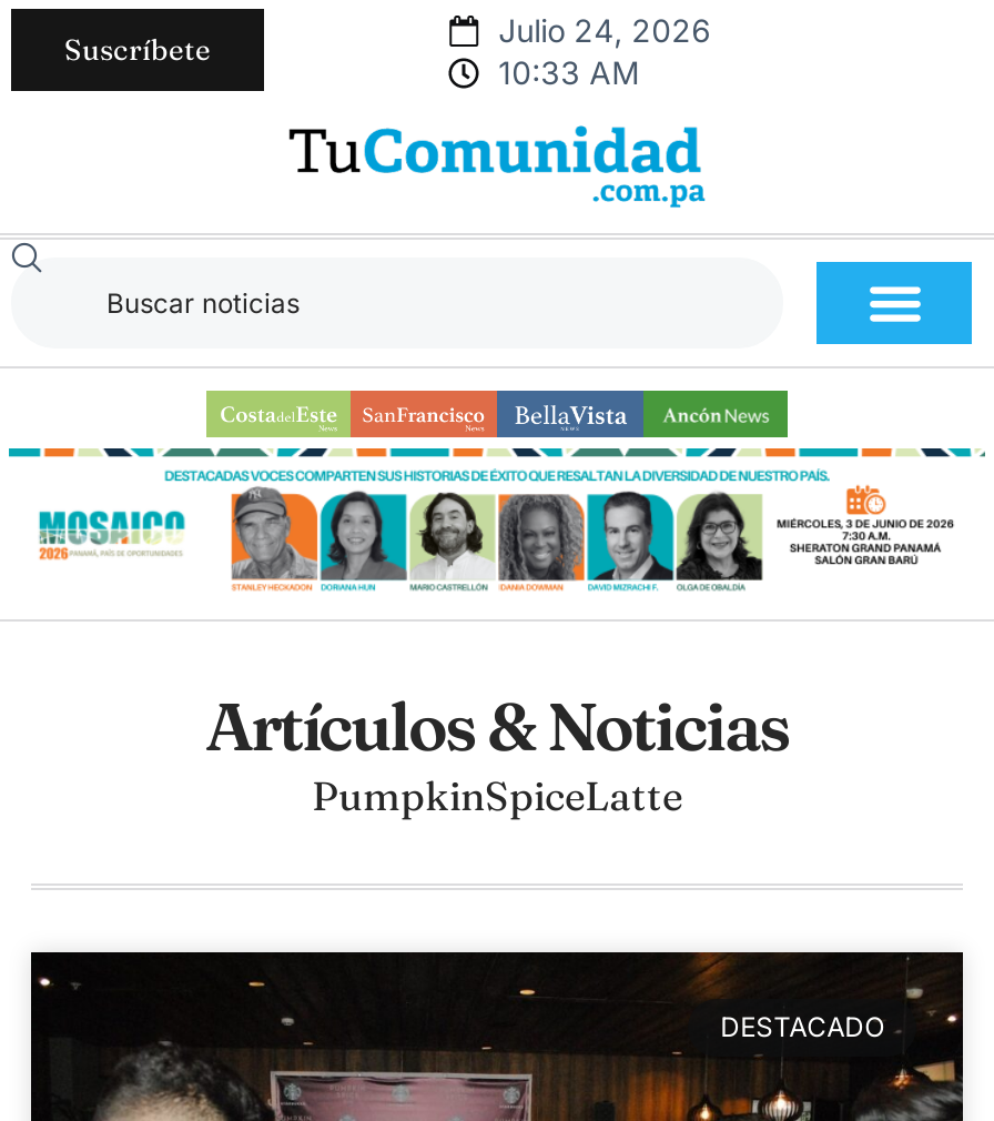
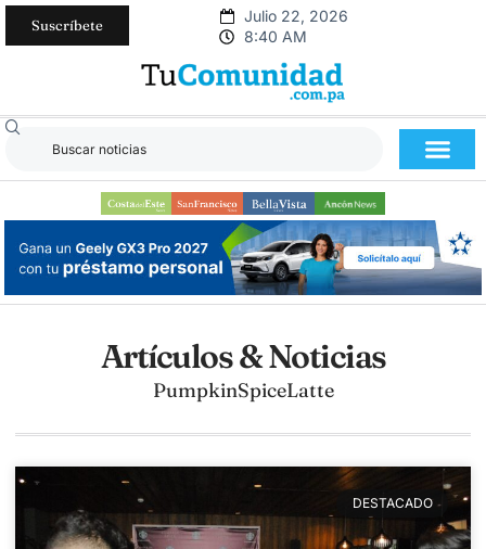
- Julio 24, 2026
+ Julio 22, 2026

- 10:33 AM
+ 8:40 AM

- [image]
+ [image]
